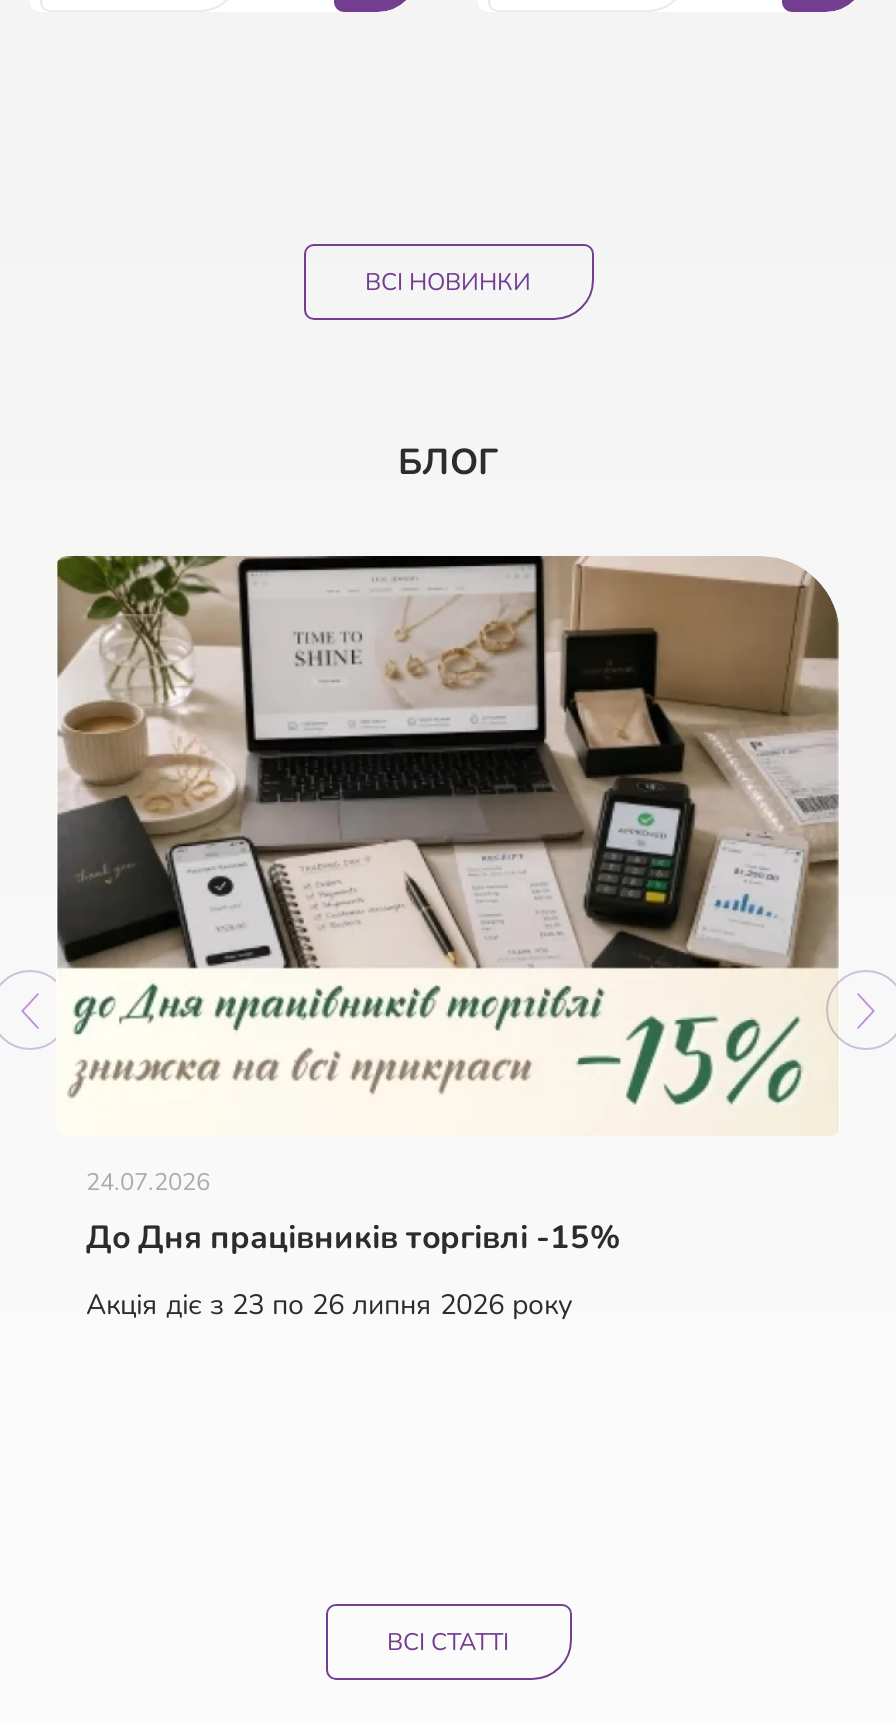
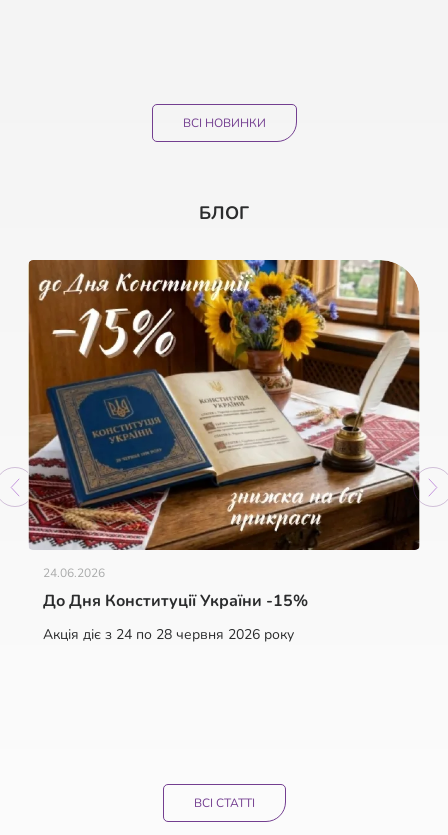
- [image]
- 24.07.2026
+ [image]
+ 24.06.2026

- До Дня працівників торгівлі -15%
+ До Дня Конституції України -15%

- Акція діє з 23 по 26 липня 2026 року
+ Акція діє з 24 по 28 червня 2026 року
